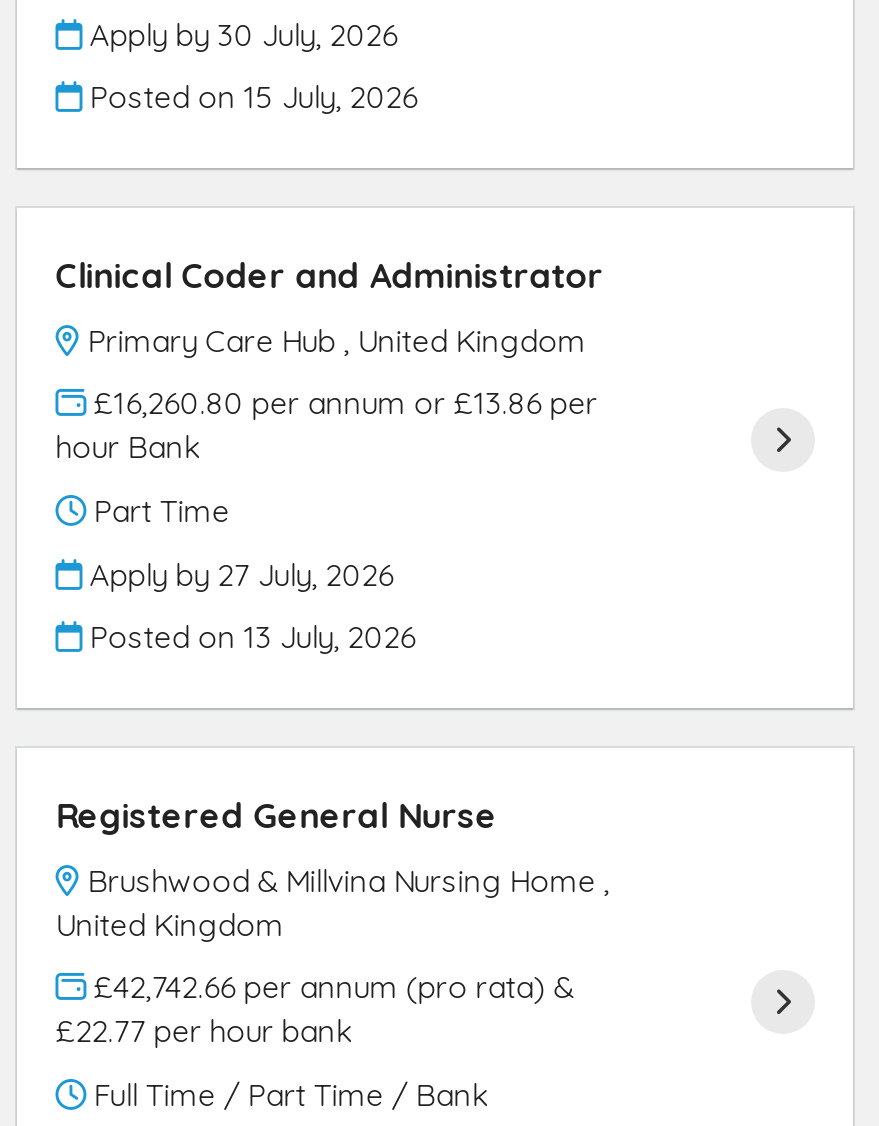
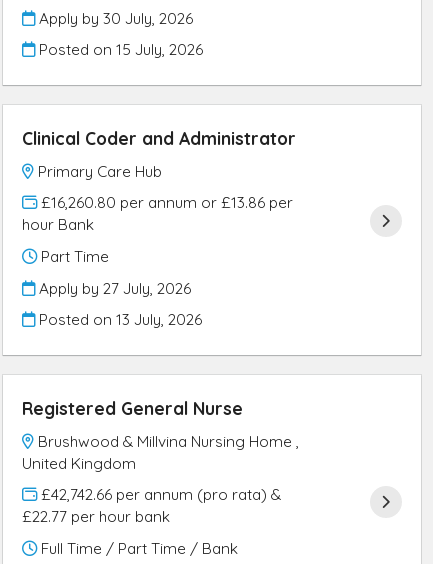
- Primary Care Hub , United Kingdom
+ Primary Care Hub
